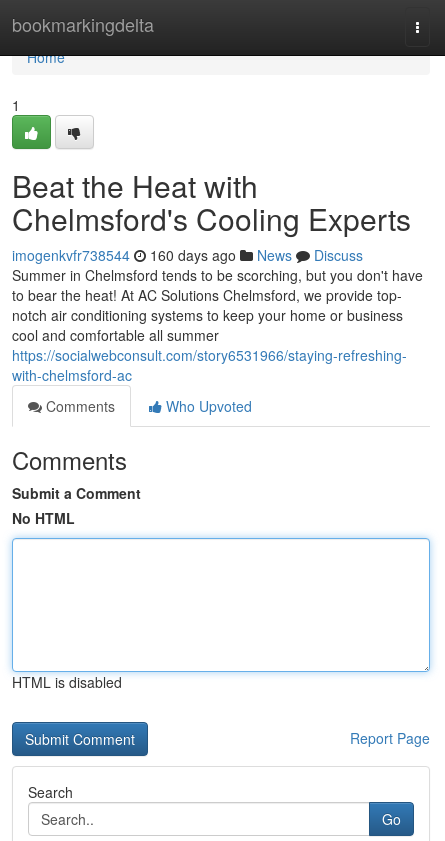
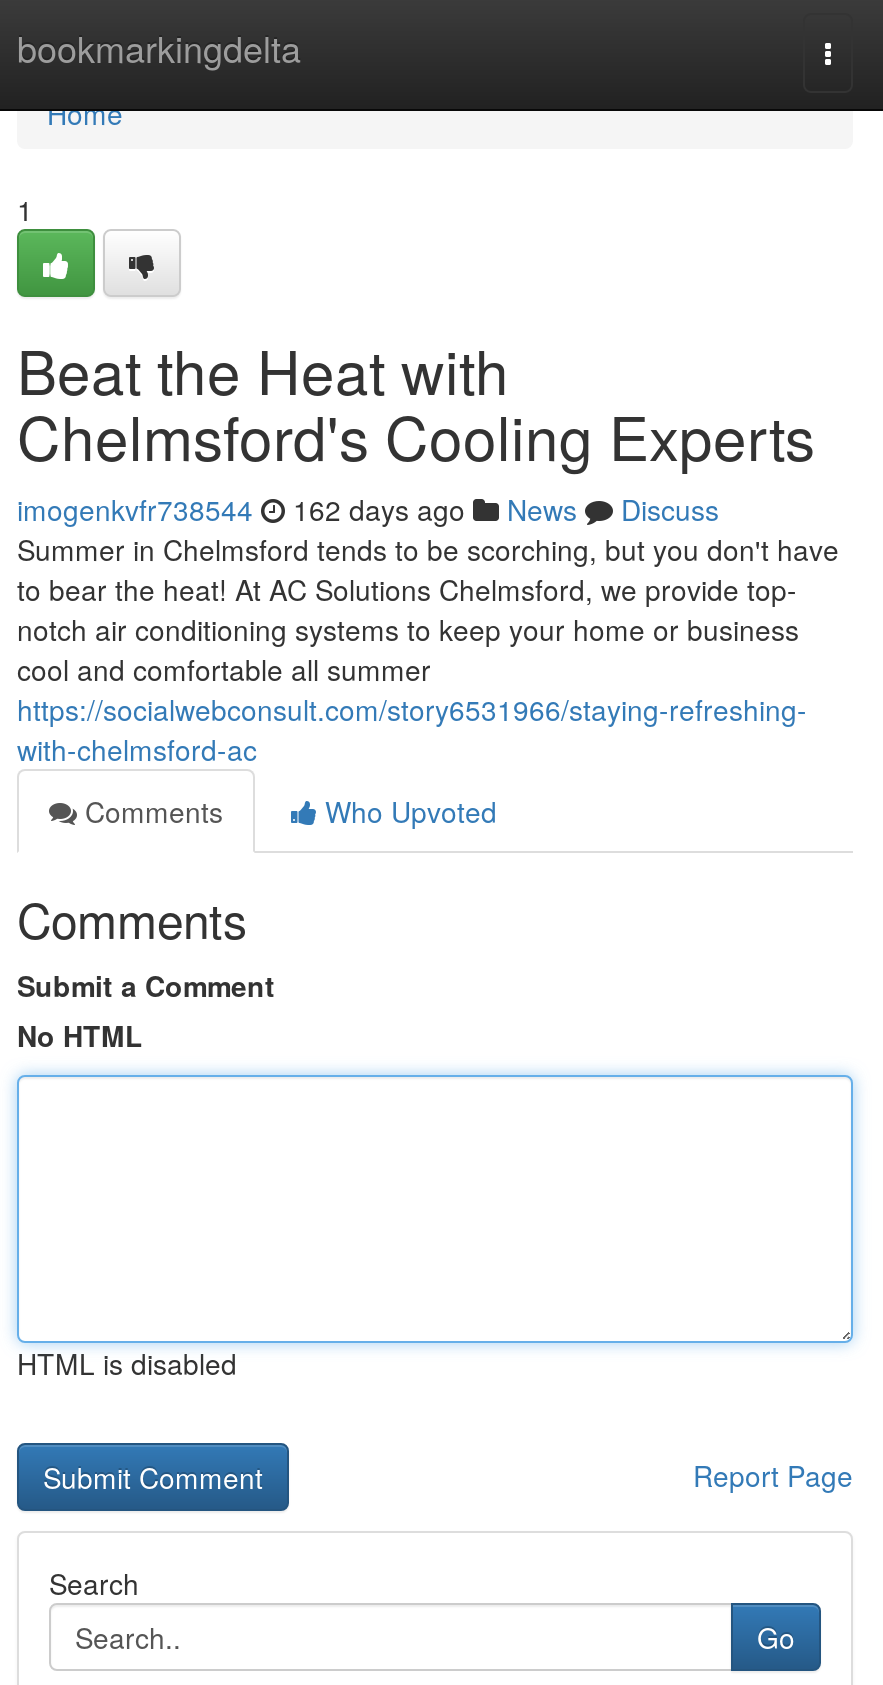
- imogenkvfr738544 160 days ago News Discuss
+ imogenkvfr738544 162 days ago News Discuss
